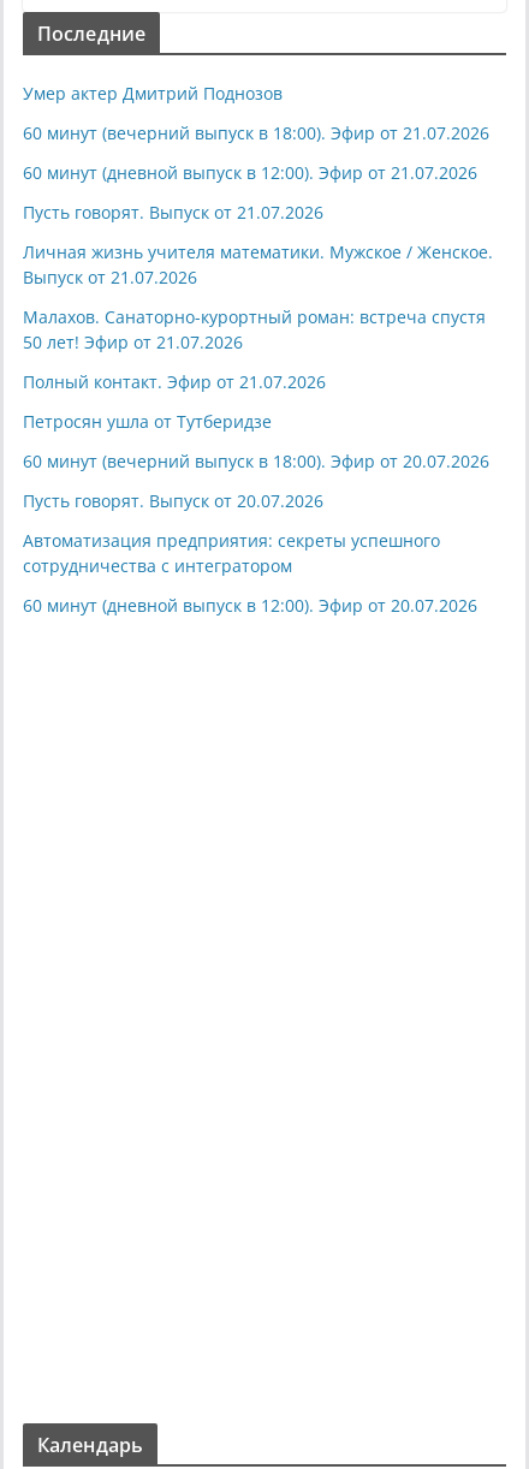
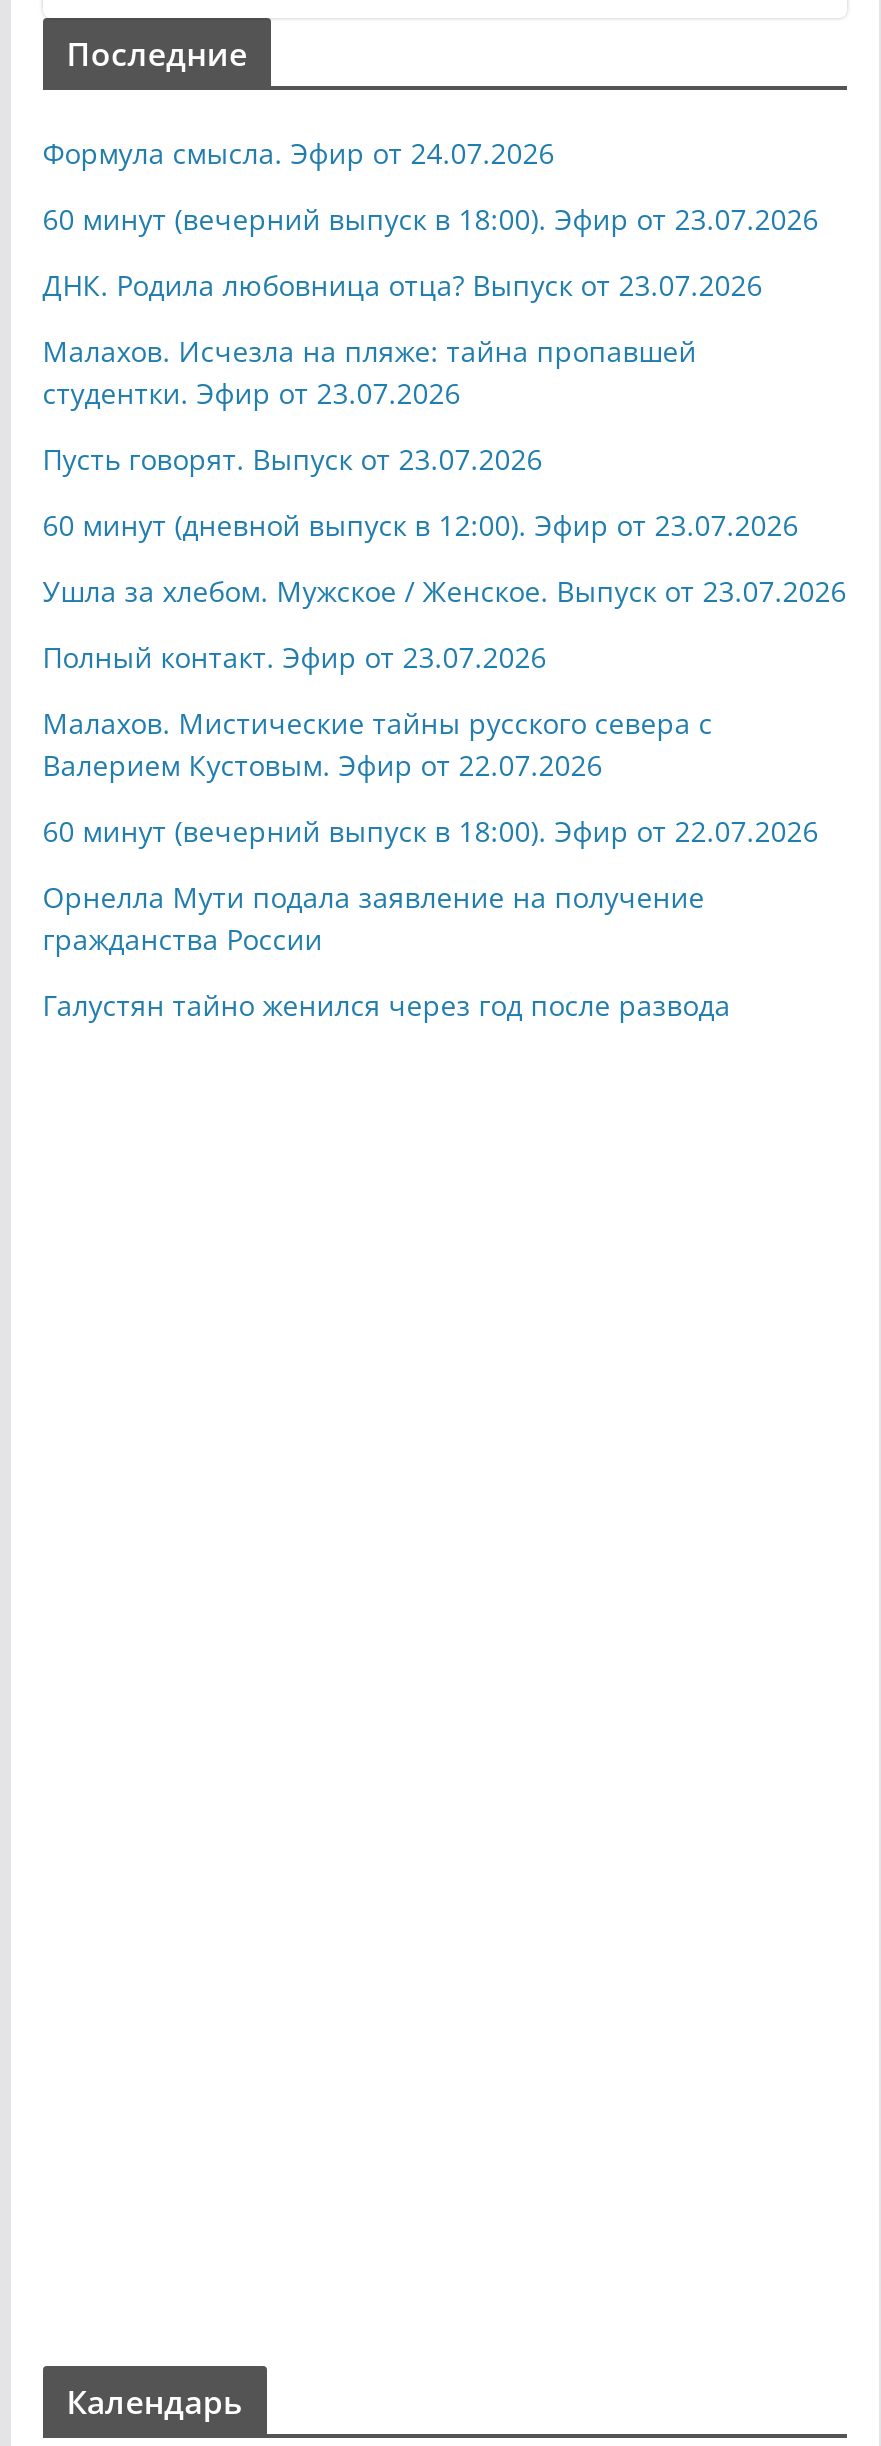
- Умер актер Дмитрий Поднозов
+ Формула смысла. Эфир от 24.07.2026

- 60 минут (вечерний выпуск в 18:00). Эфир от 21.07.2026
+ 60 минут (вечерний выпуск в 18:00). Эфир от 23.07.2026

- 60 минут (дневной выпуск в 12:00). Эфир от 21.07.2026
+ ДНК. Родила любовница отца? Выпуск от 23.07.2026

- Пусть говорят. Выпуск от 21.07.2026
+ Малахов. Исчезла на пляже: тайна пропавшей
+ студентки. Эфир от 23.07.2026

- Личная жизнь учителя математики. Мужское / Женское.
- Выпуск от 21.07.2026
+ Пусть говорят. Выпуск от 23.07.2026

- Малахов. Санаторно-курортный роман: встреча спустя
- 50 лет! Эфир от 21.07.2026
+ 60 минут (дневной выпуск в 12:00). Эфир от 23.07.2026

- Полный контакт. Эфир от 21.07.2026
+ Ушла за хлебом. Мужское / Женское. Выпуск от 23.07.2026

- Петросян ушла от Тутберидзе
+ Полный контакт. Эфир от 23.07.2026

- 60 минут (вечерний выпуск в 18:00). Эфир от 20.07.2026
+ Малахов. Мистические тайны русского севера с
+ Валерием Кустовым. Эфир от 22.07.2026

- Пусть говорят. Выпуск от 20.07.2026
+ 60 минут (вечерний выпуск в 18:00). Эфир от 22.07.2026

- Автоматизация предприятия: секреты успешного
- сотрудничества с интегратором
+ Орнелла Мути подала заявление на получение
+ гражданства России

- 60 минут (дневной выпуск в 12:00). Эфир от 20.07.2026
+ Галустян тайно женился через год после развода
